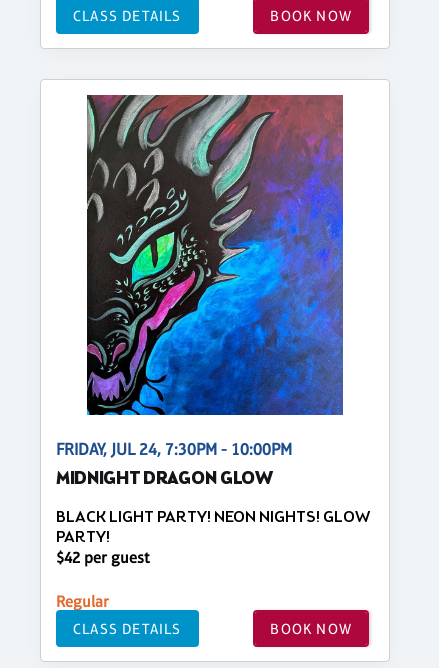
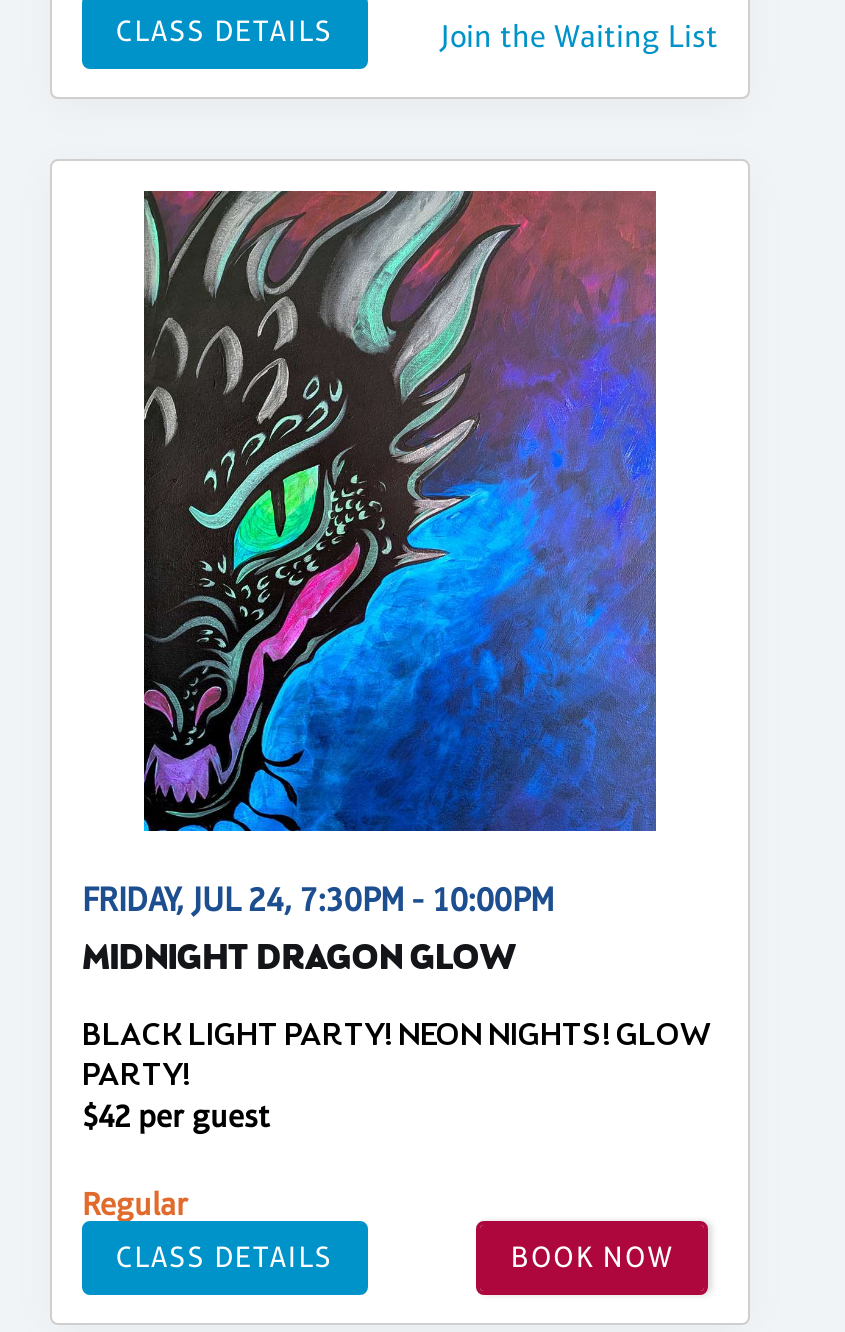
- BOOK NOW
+ Join the Waiting List
